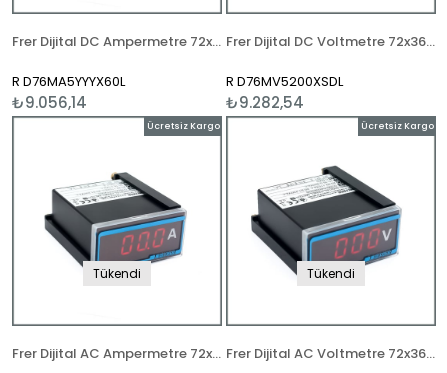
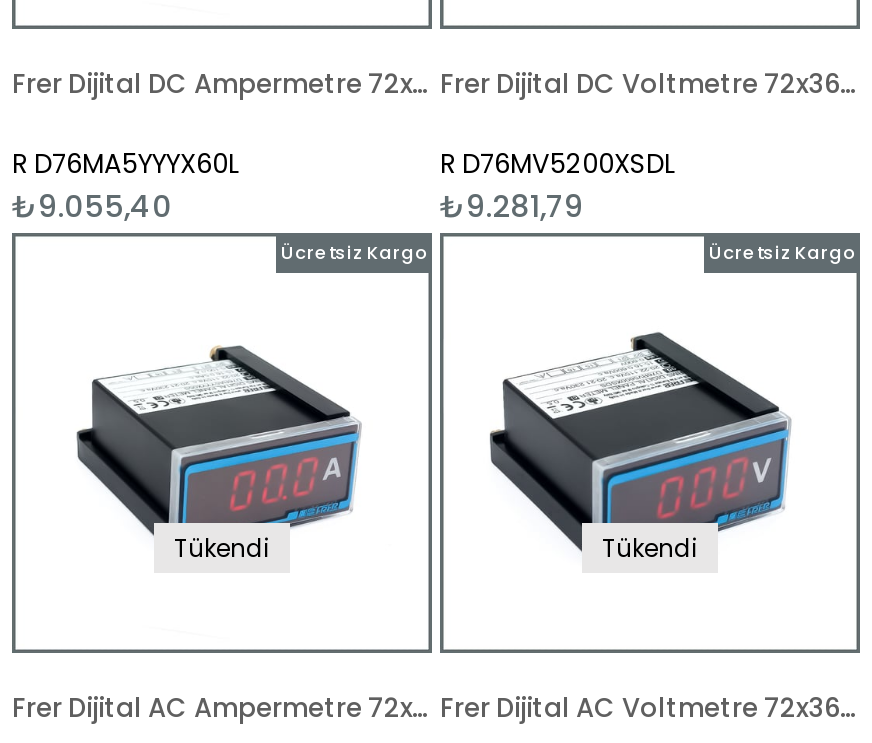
- ₺9.056,14
+ ₺9.055,40

- ₺9.282,54
+ ₺9.281,79
